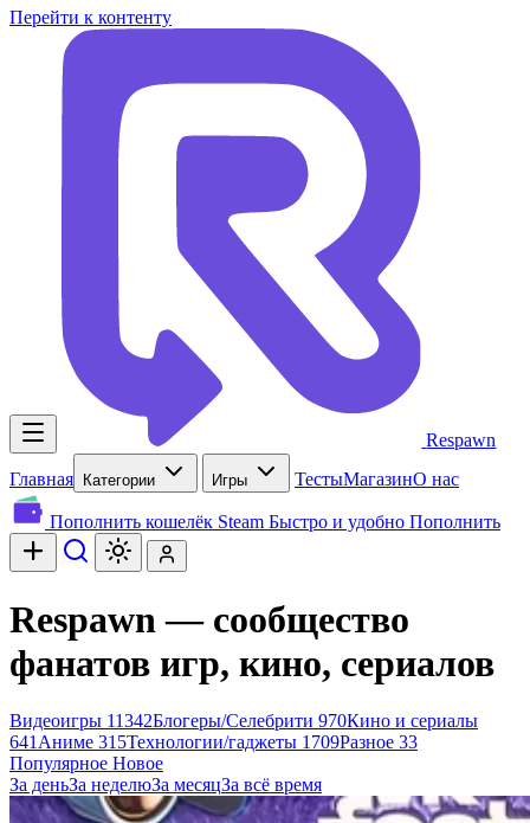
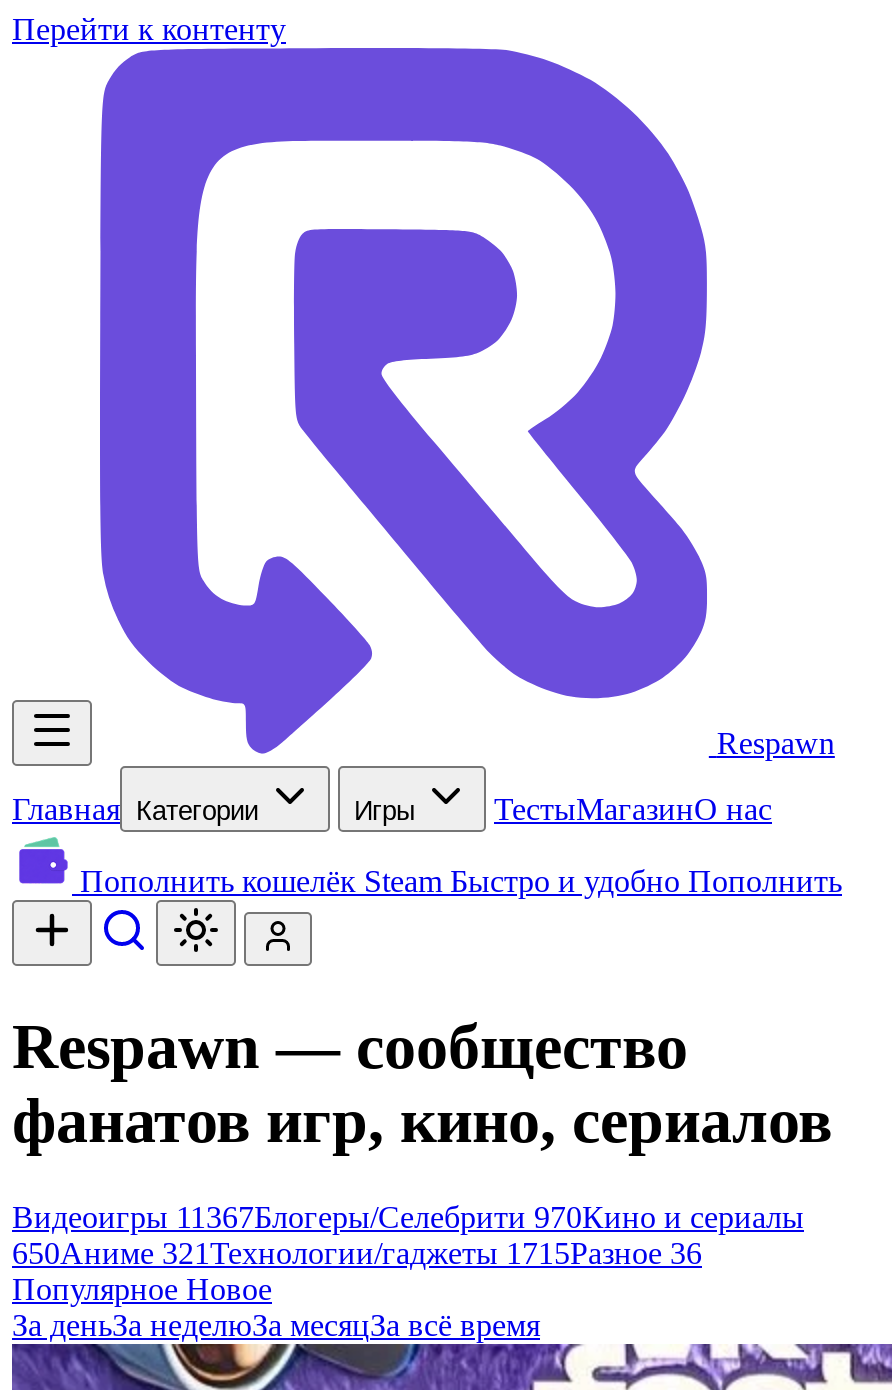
- Видеоигры 11342Блогеры/Селебрити 970Кино и сериалы
+ Видеоигры 11367Блогеры/Селебрити 970Кино и сериалы

- 641Аниме 315 Технологии/гаджеты 1709Разное 33
+ 650Аниме 321 Технологии/гаджеты 1715Разное 36
